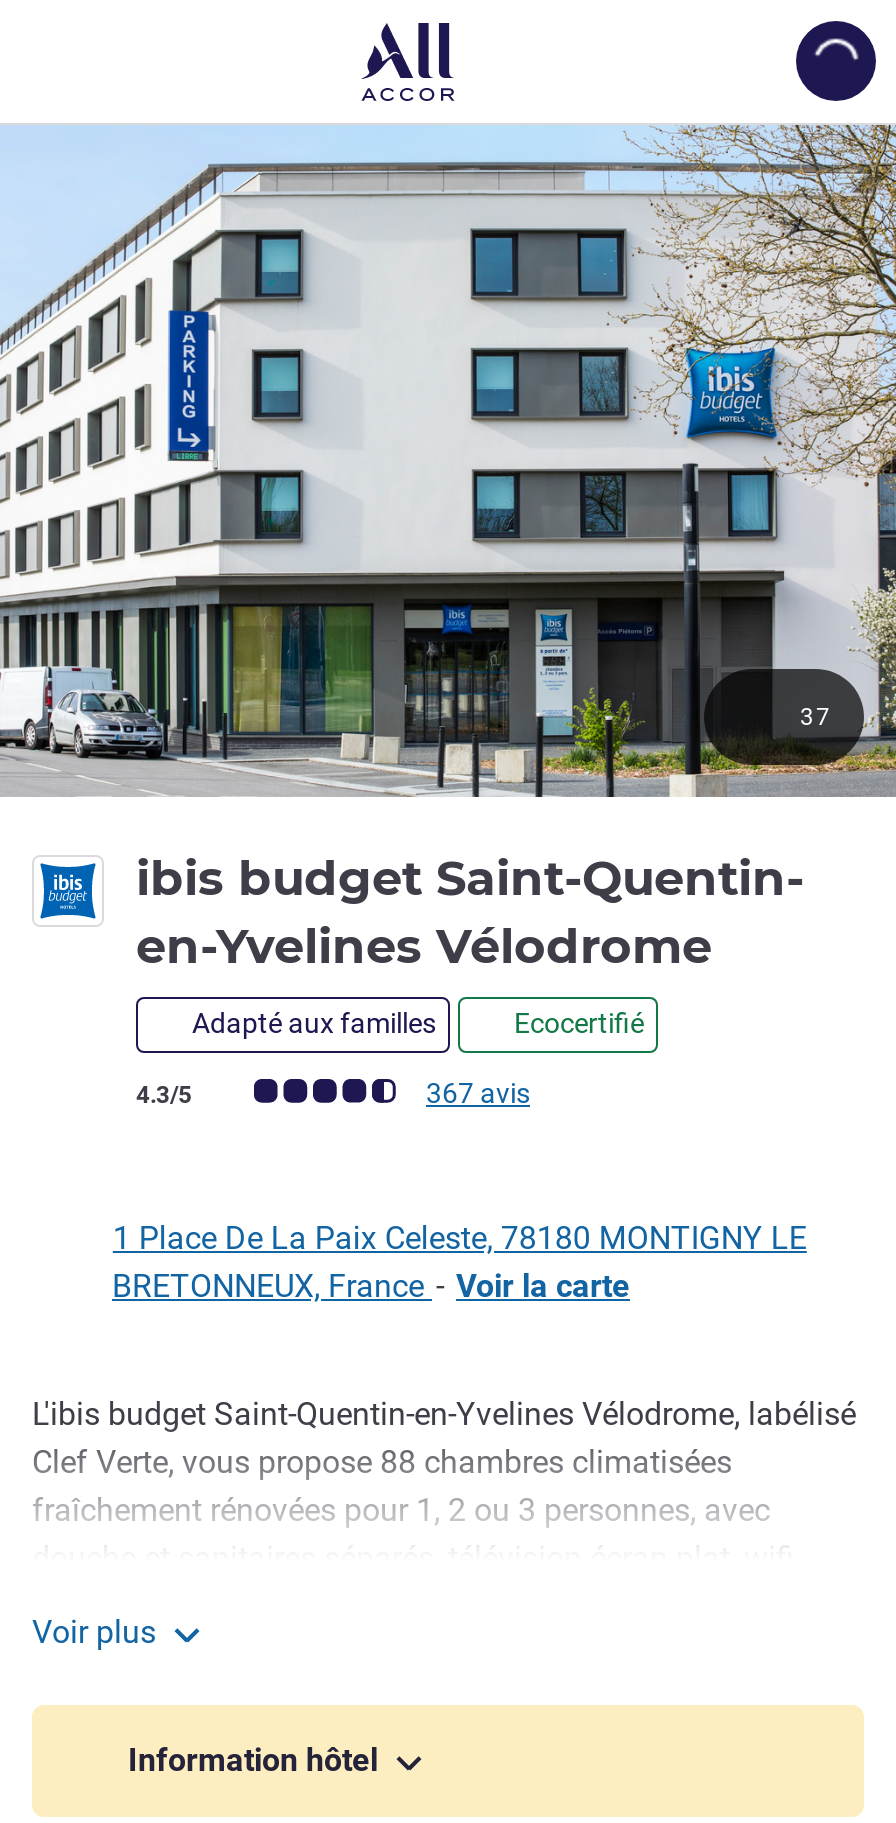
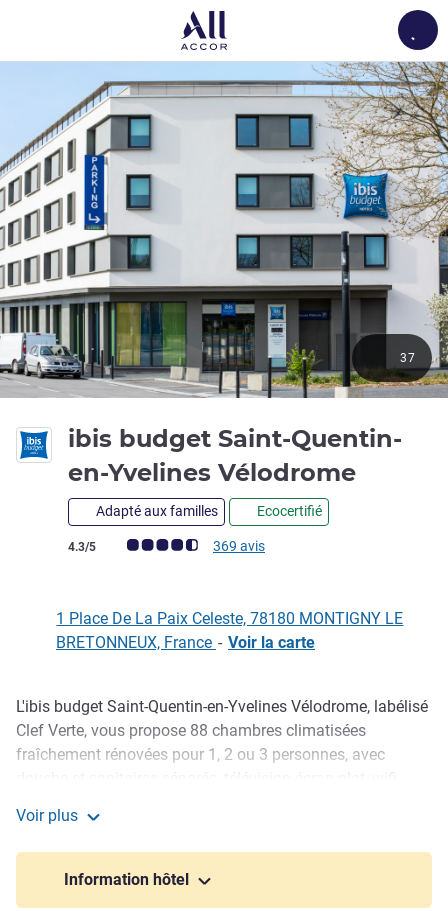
- 367 avis
+ 369 avis
